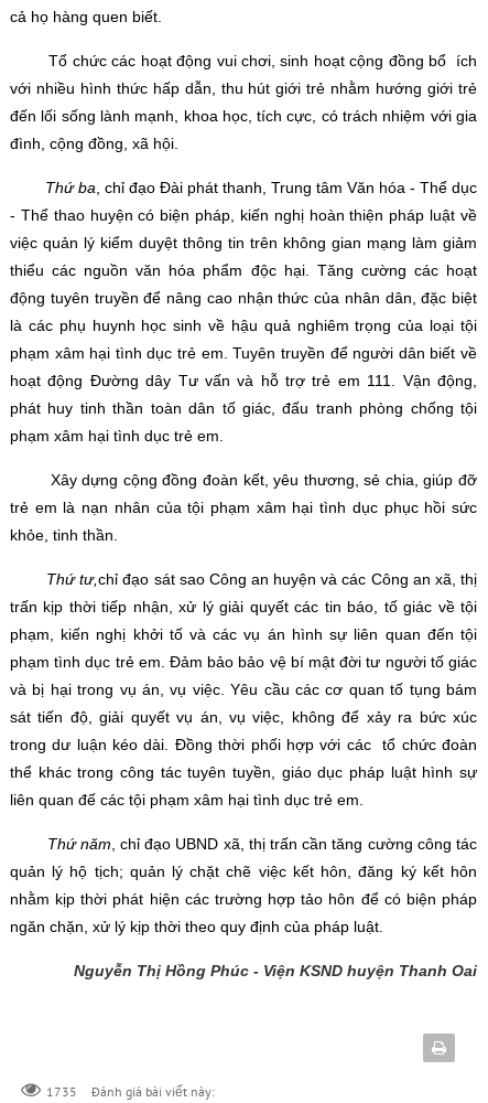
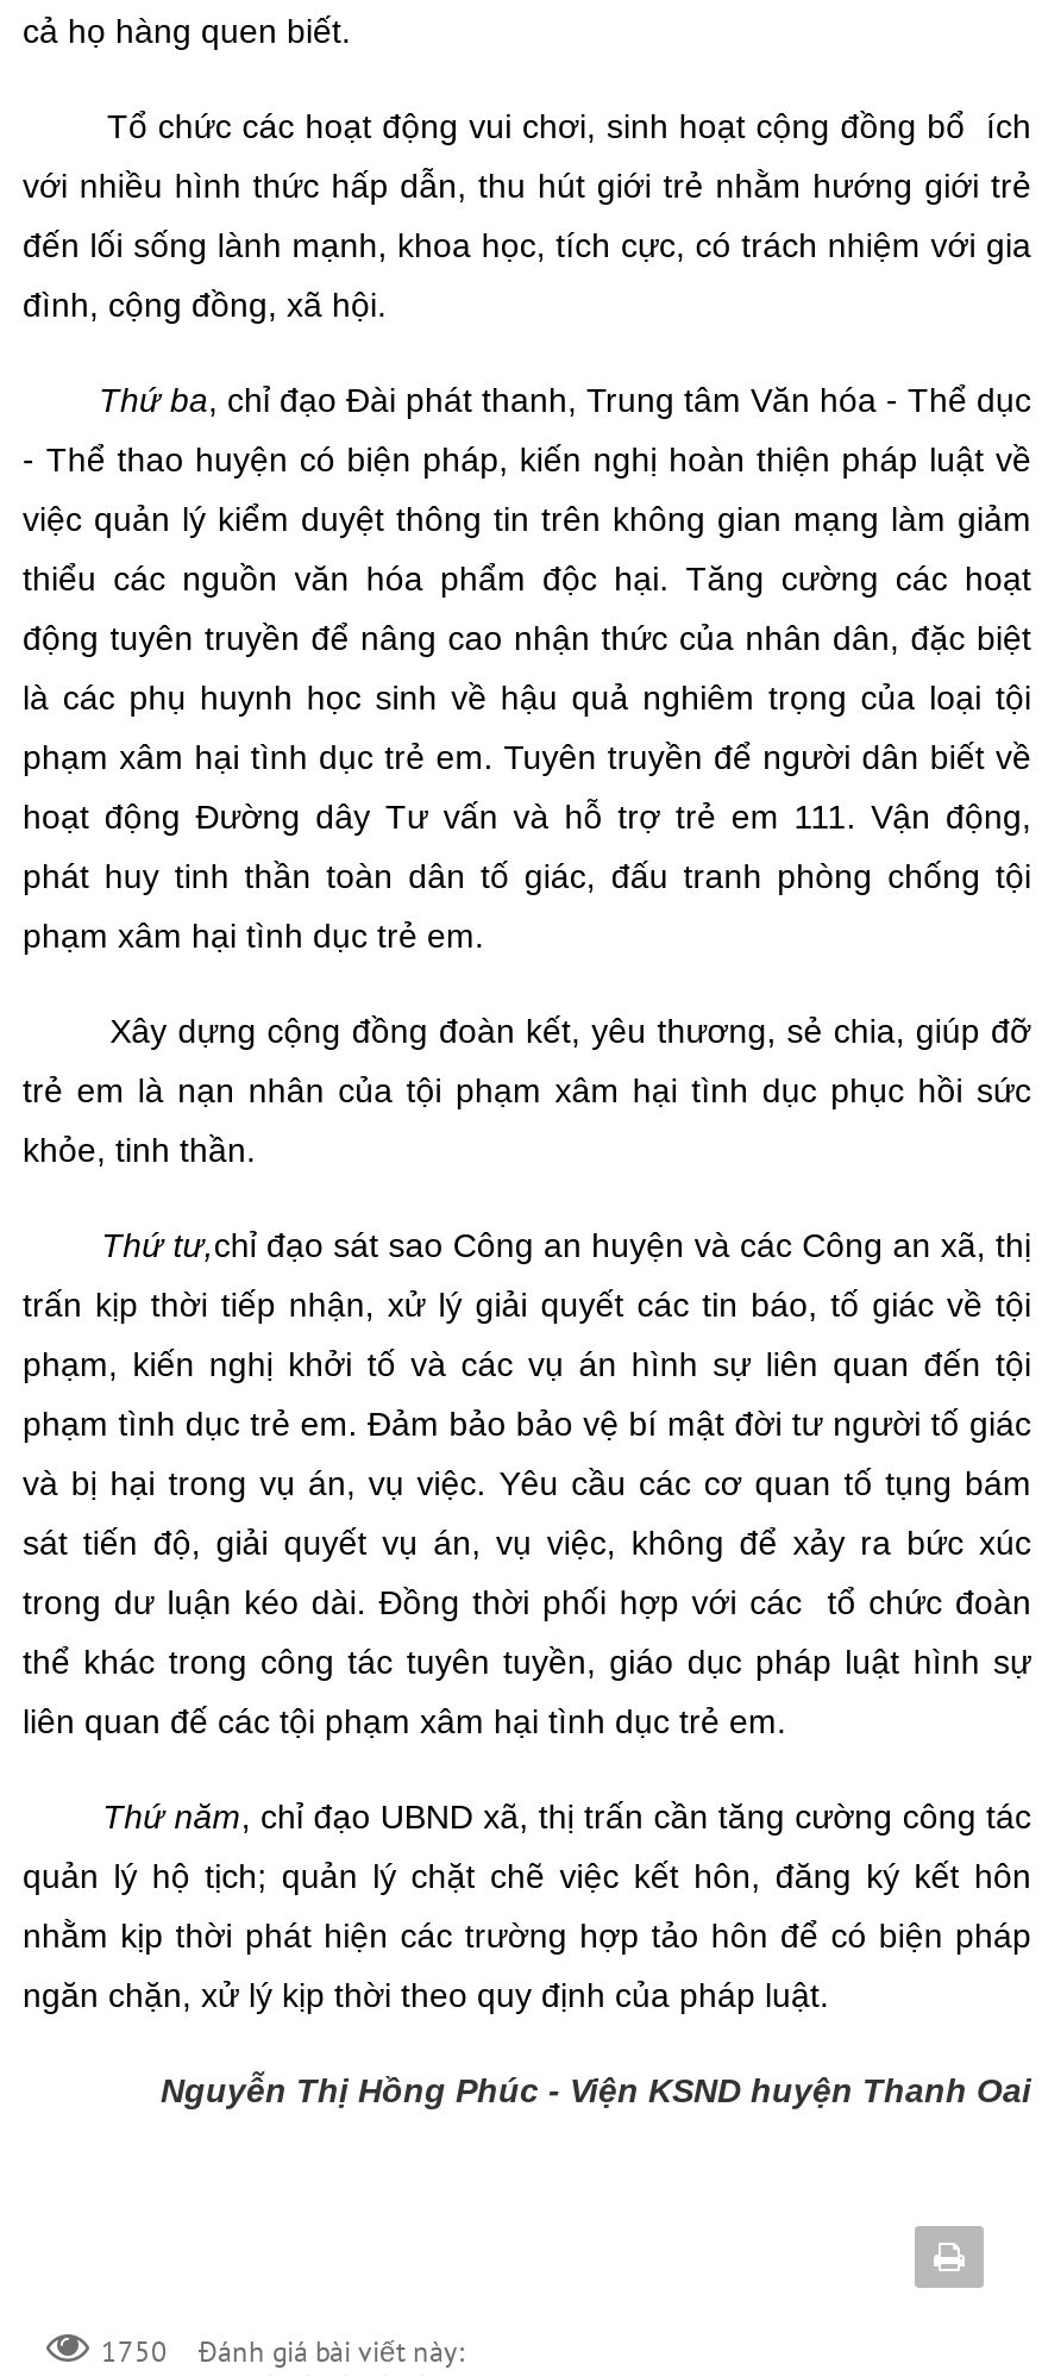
- 1735 Đánh giá bài viết này:
+ 1750 Đánh giá bài viết này:
